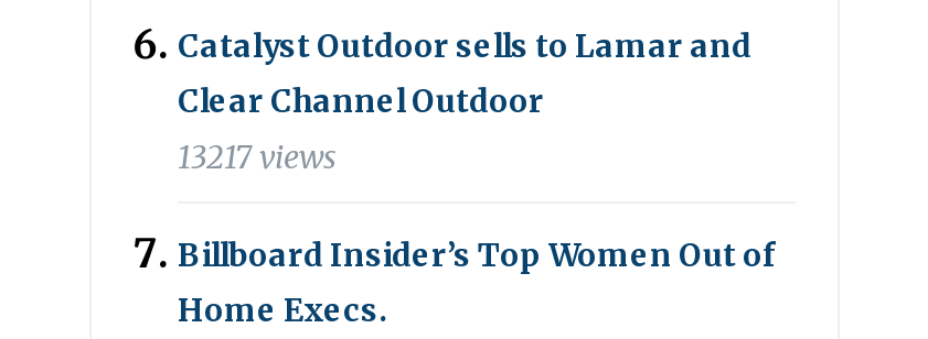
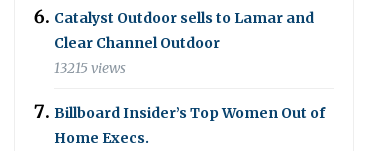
- 13217 views
+ 13215 views
